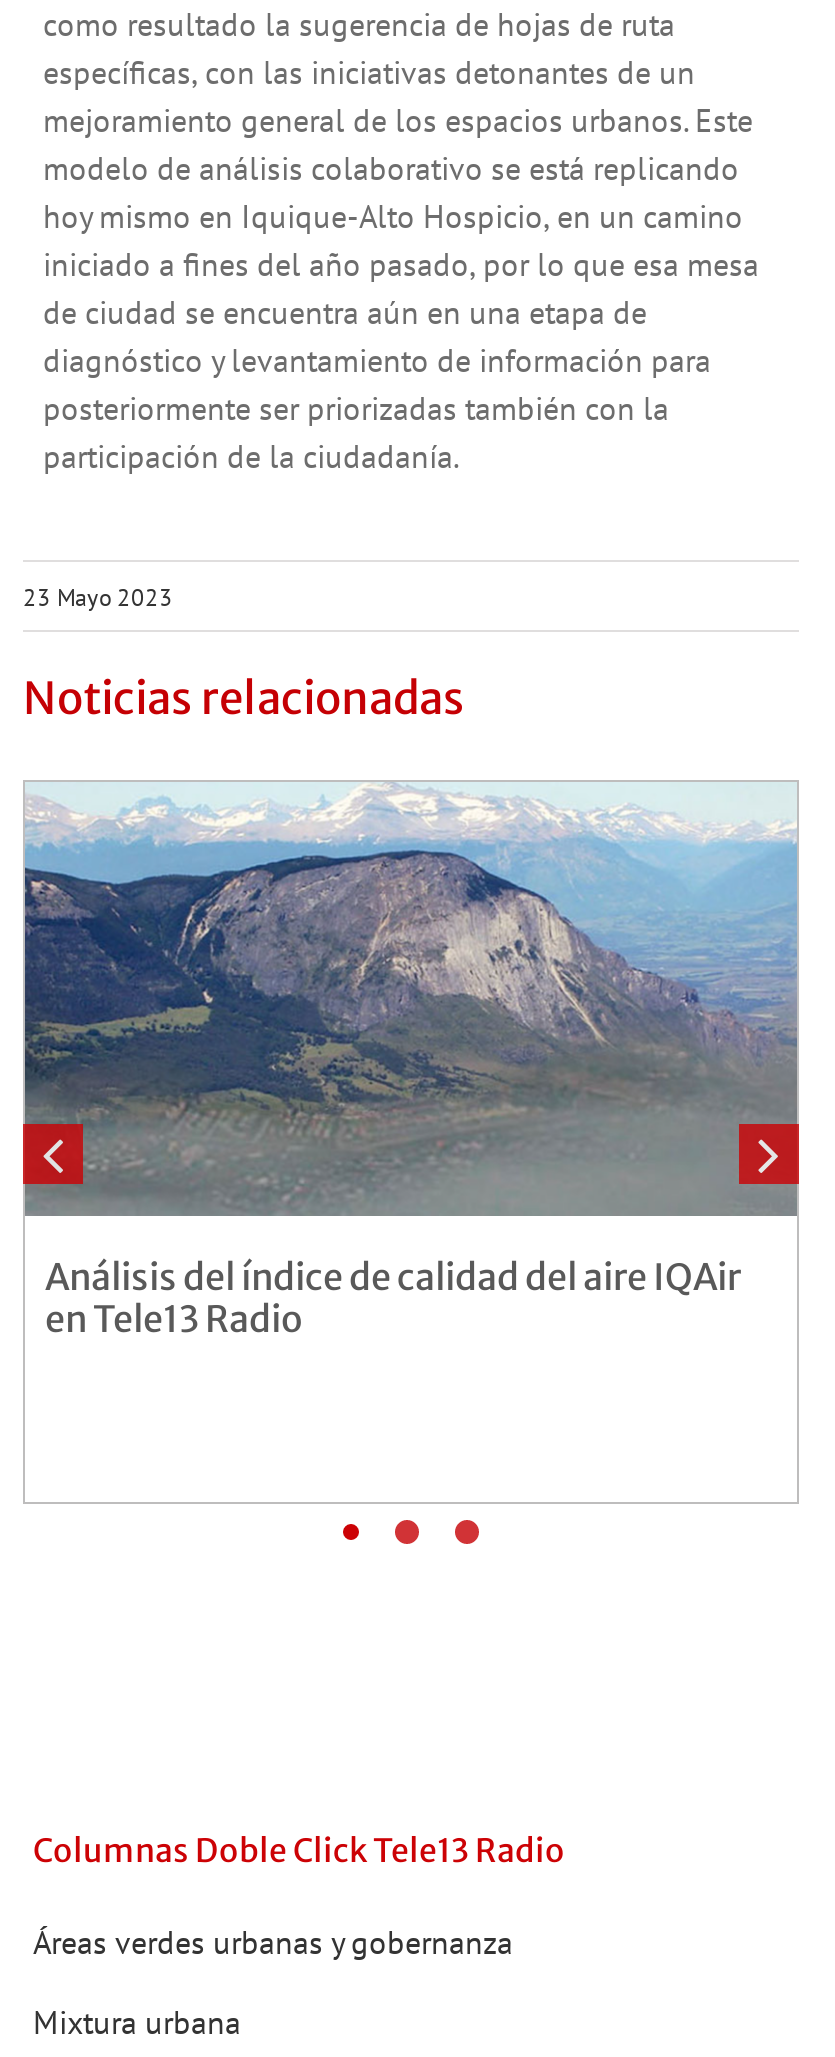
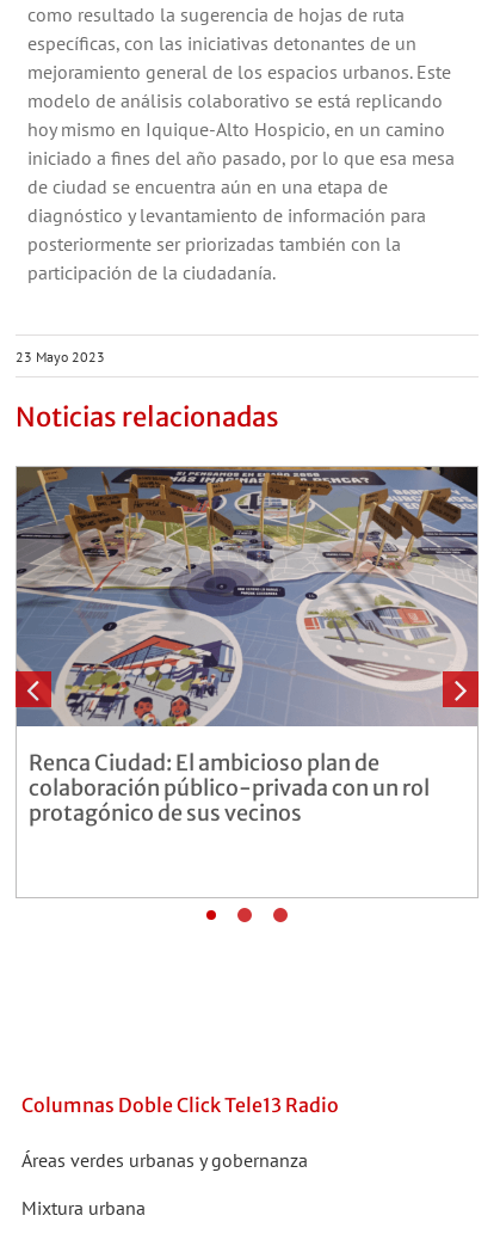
- [image]
- Análisis del índice de calidad del aire IQAir
- en Tele13 Radio
+ [image]
+ Renca Ciudad: El ambicioso plan de
+ colaboración público-privada con un rol
+ protagónico de sus vecinos
